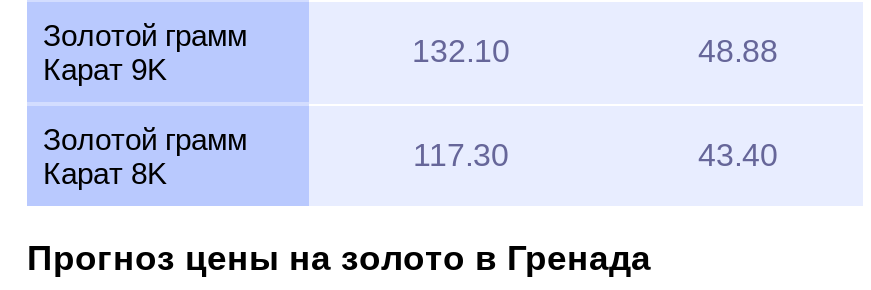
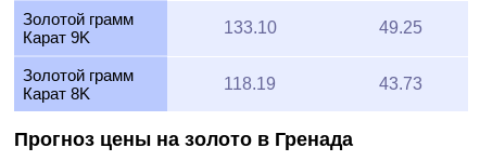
- 132.10
+ 133.10

- 48.88
+ 49.25

- 117.30
+ 118.19

- 43.40
+ 43.73
